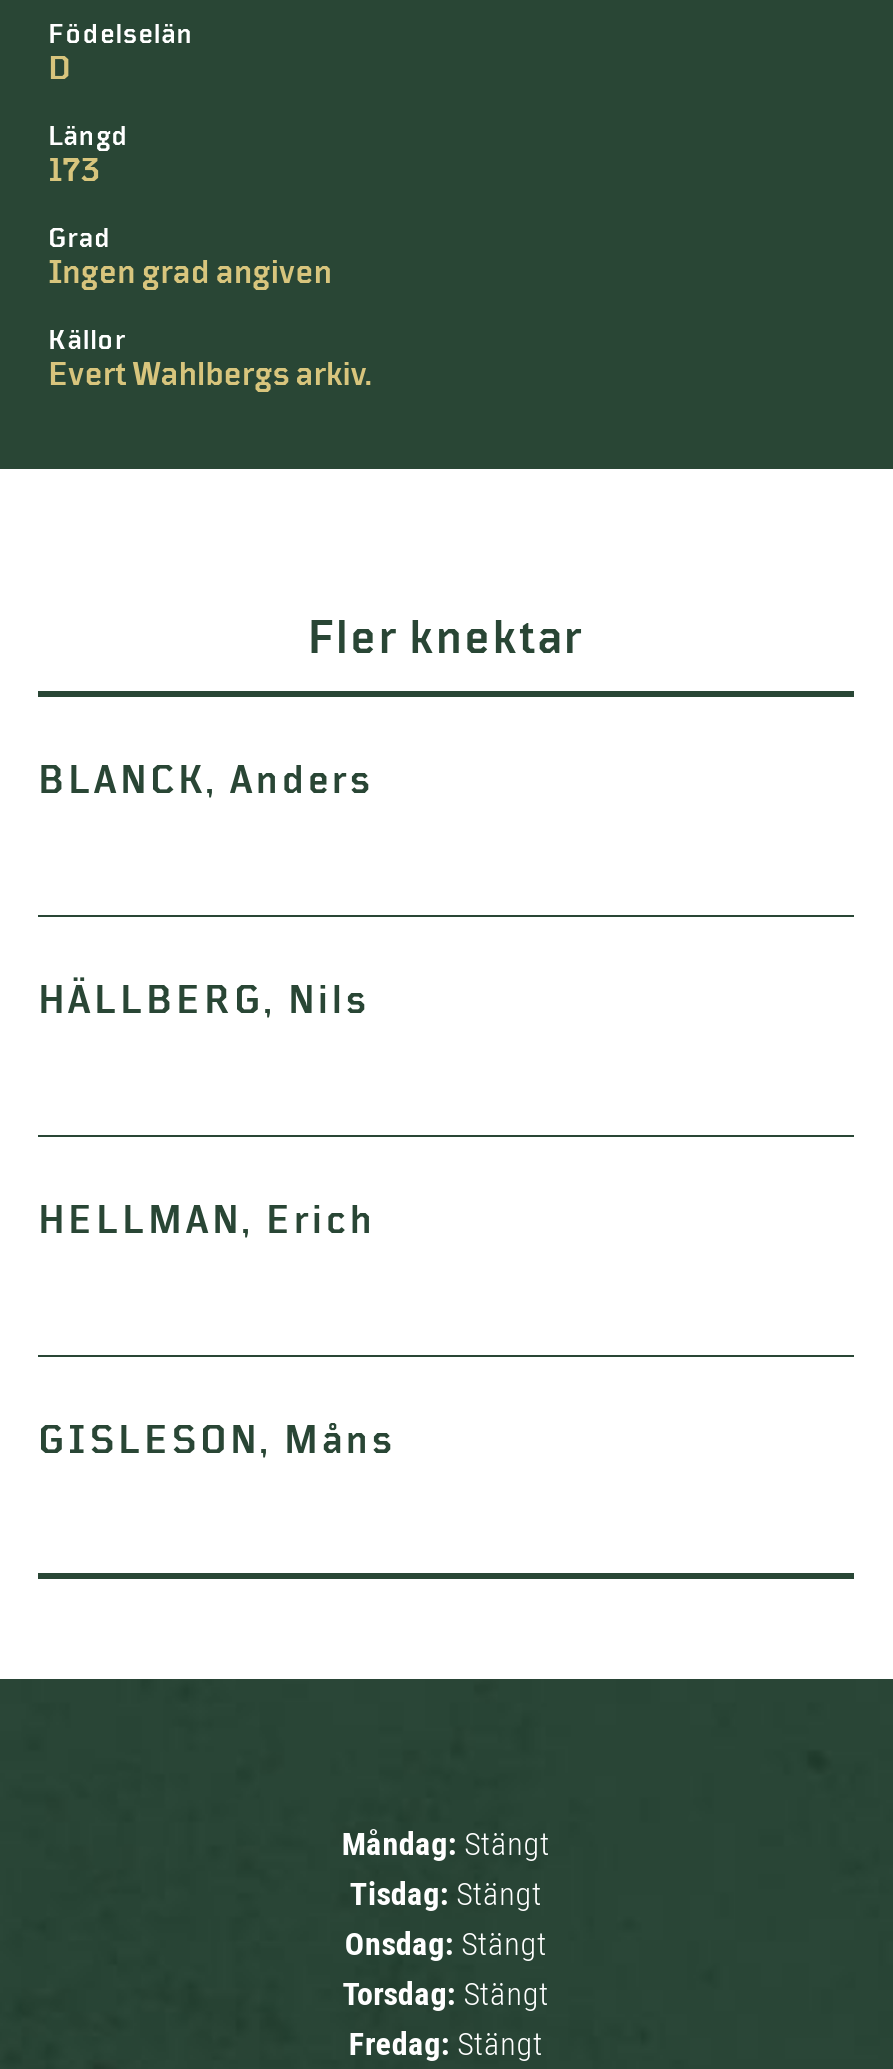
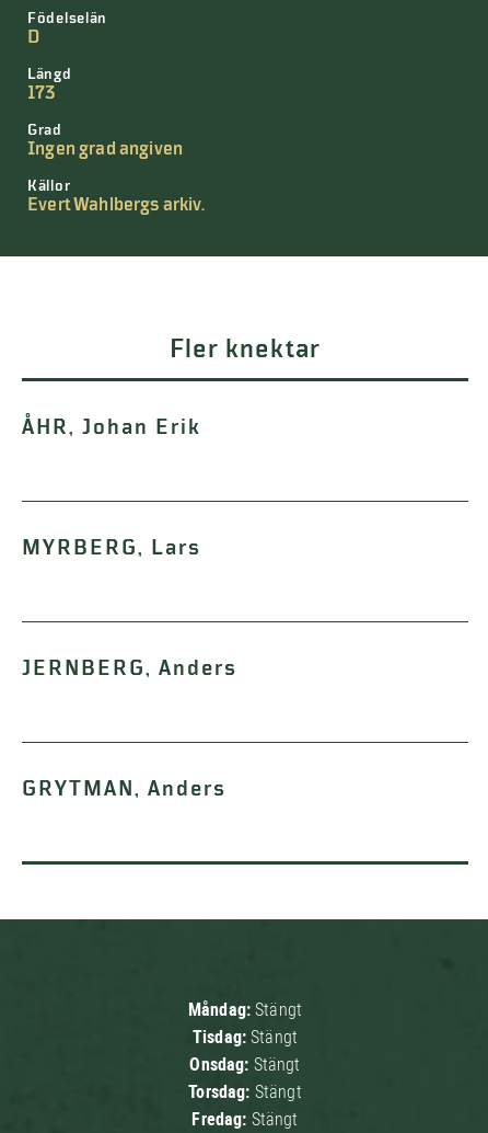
- BLANCK, Anders
+ ÅHR, Johan Erik

- HÄLLBERG, Nils
+ MYRBERG, Lars

- HELLMAN, Erich
+ JERNBERG, Anders

- GISLESON, Måns
+ GRYTMAN, Anders
